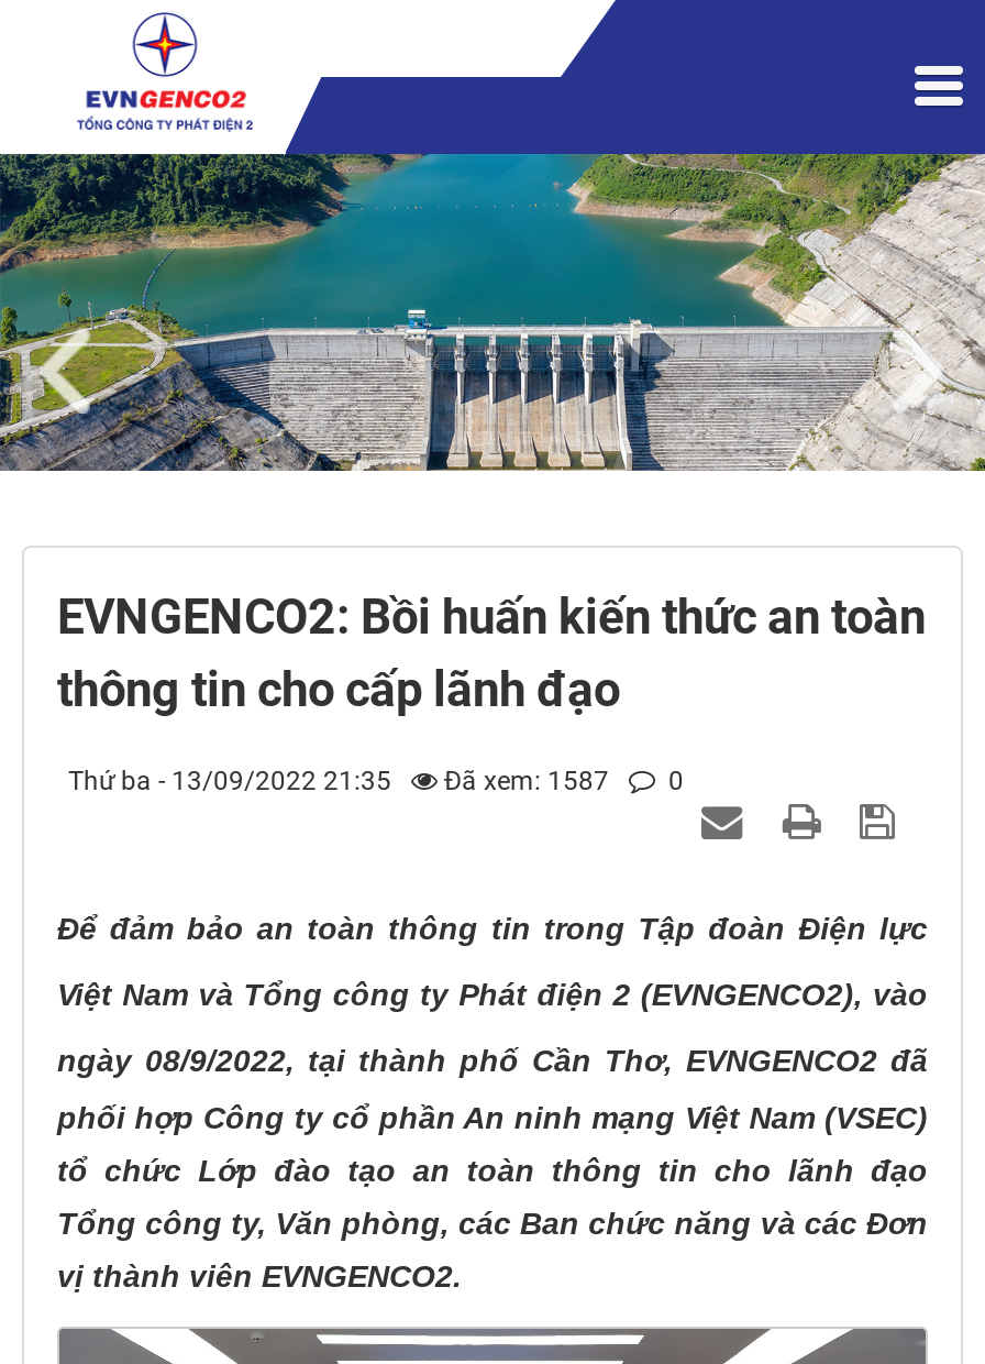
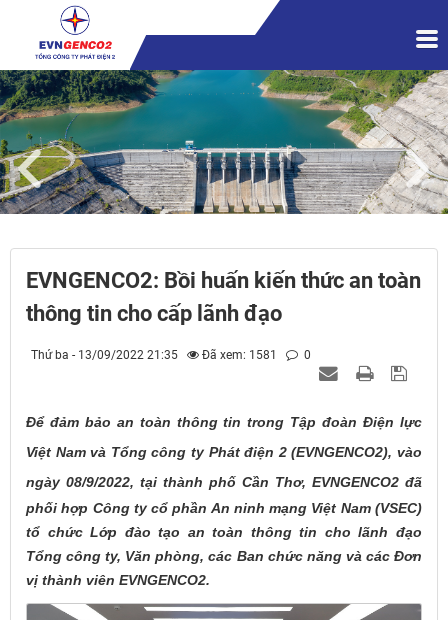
- Thứ ba - 13/09/2022 21:35 Đã xem: 1587 0
+ Thứ ba - 13/09/2022 21:35 Đã xem: 1581 0
